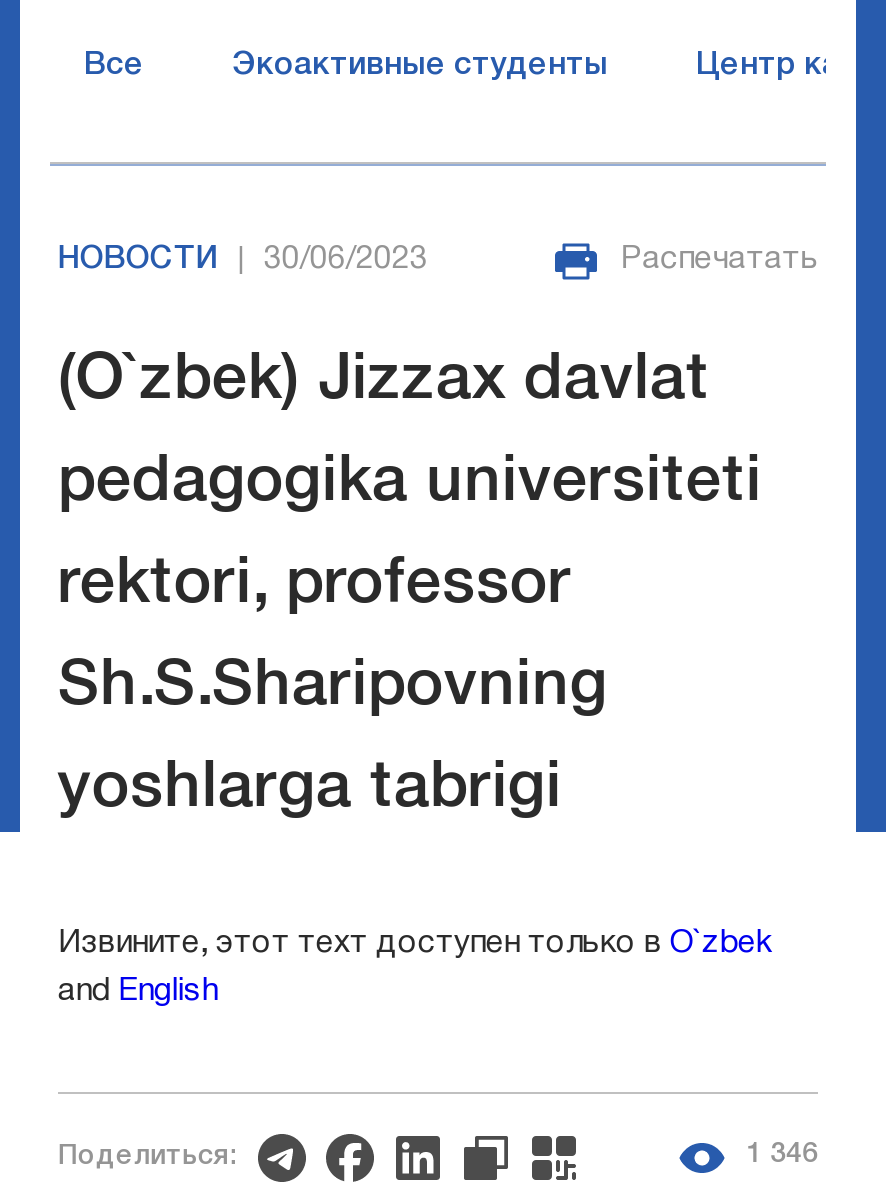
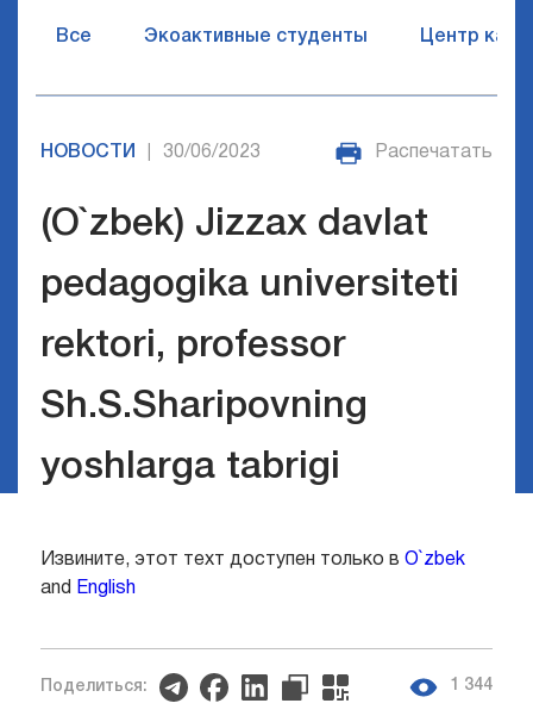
- 1 346
+ 1 344
